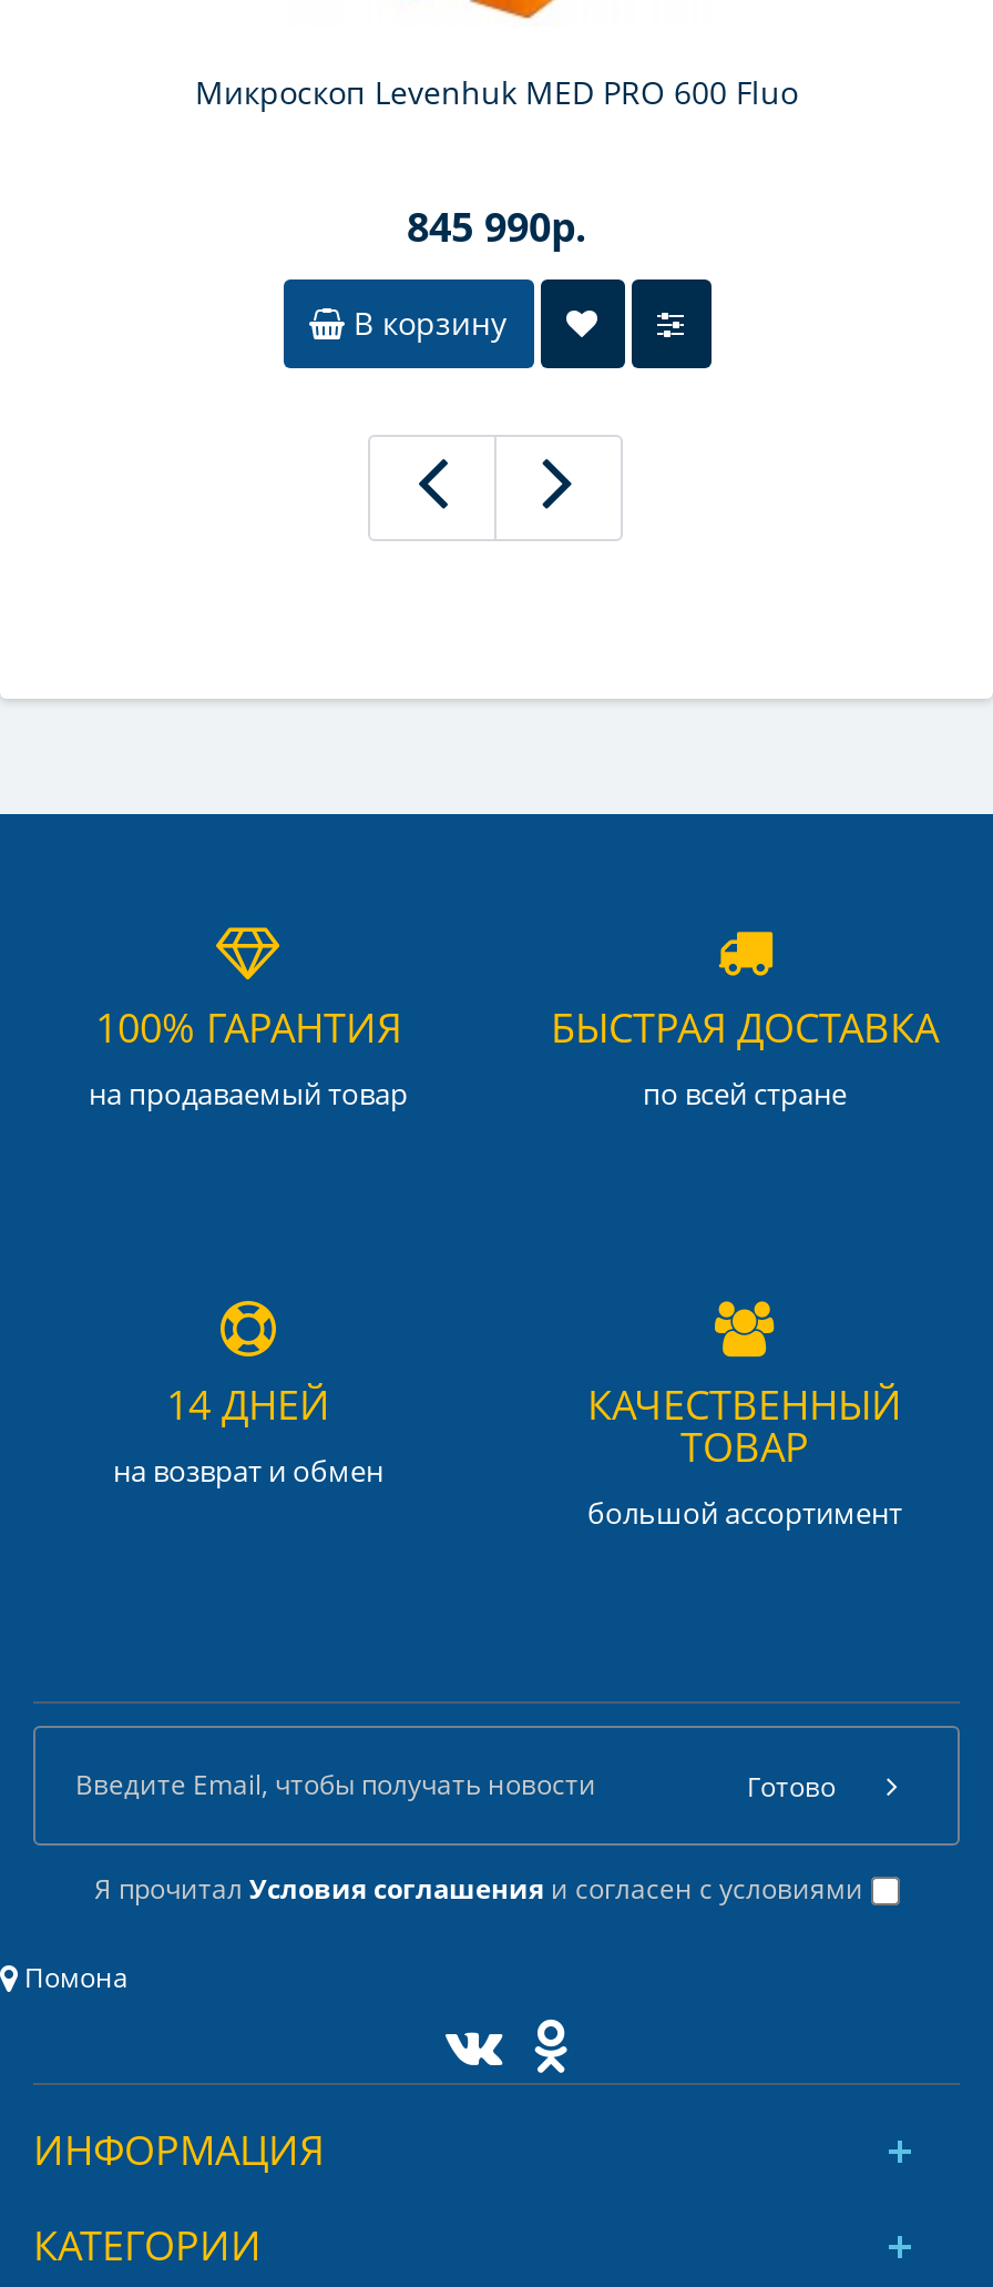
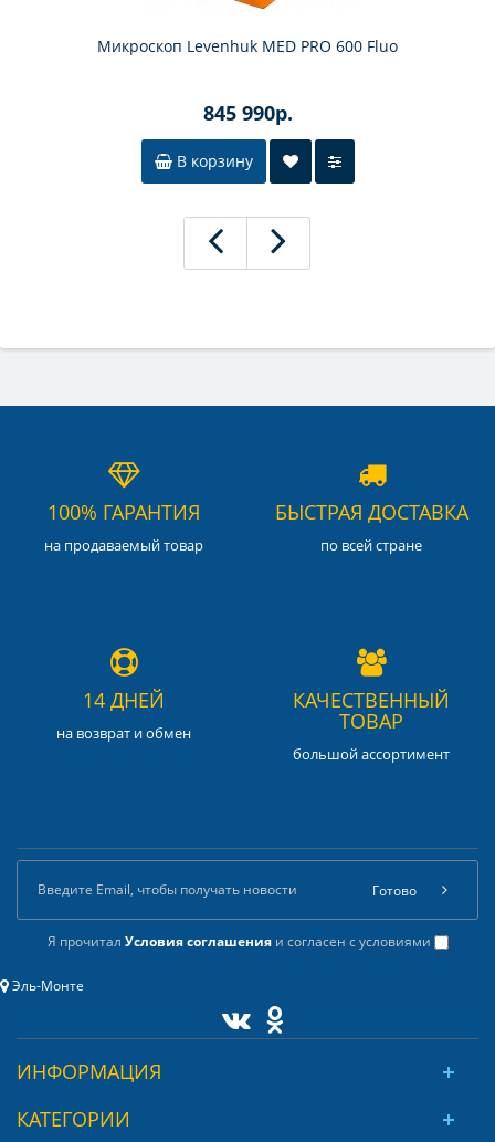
- Помона
+ Эль-Монте
